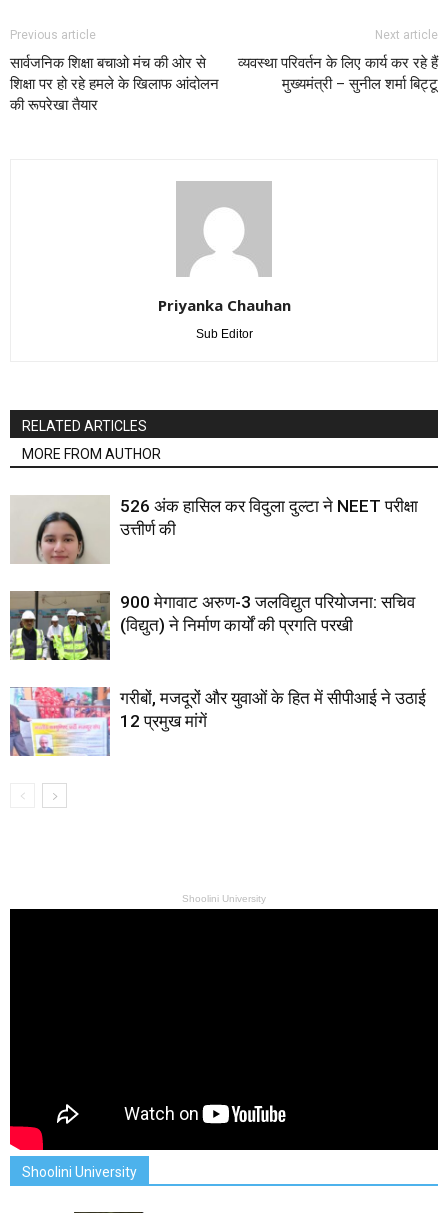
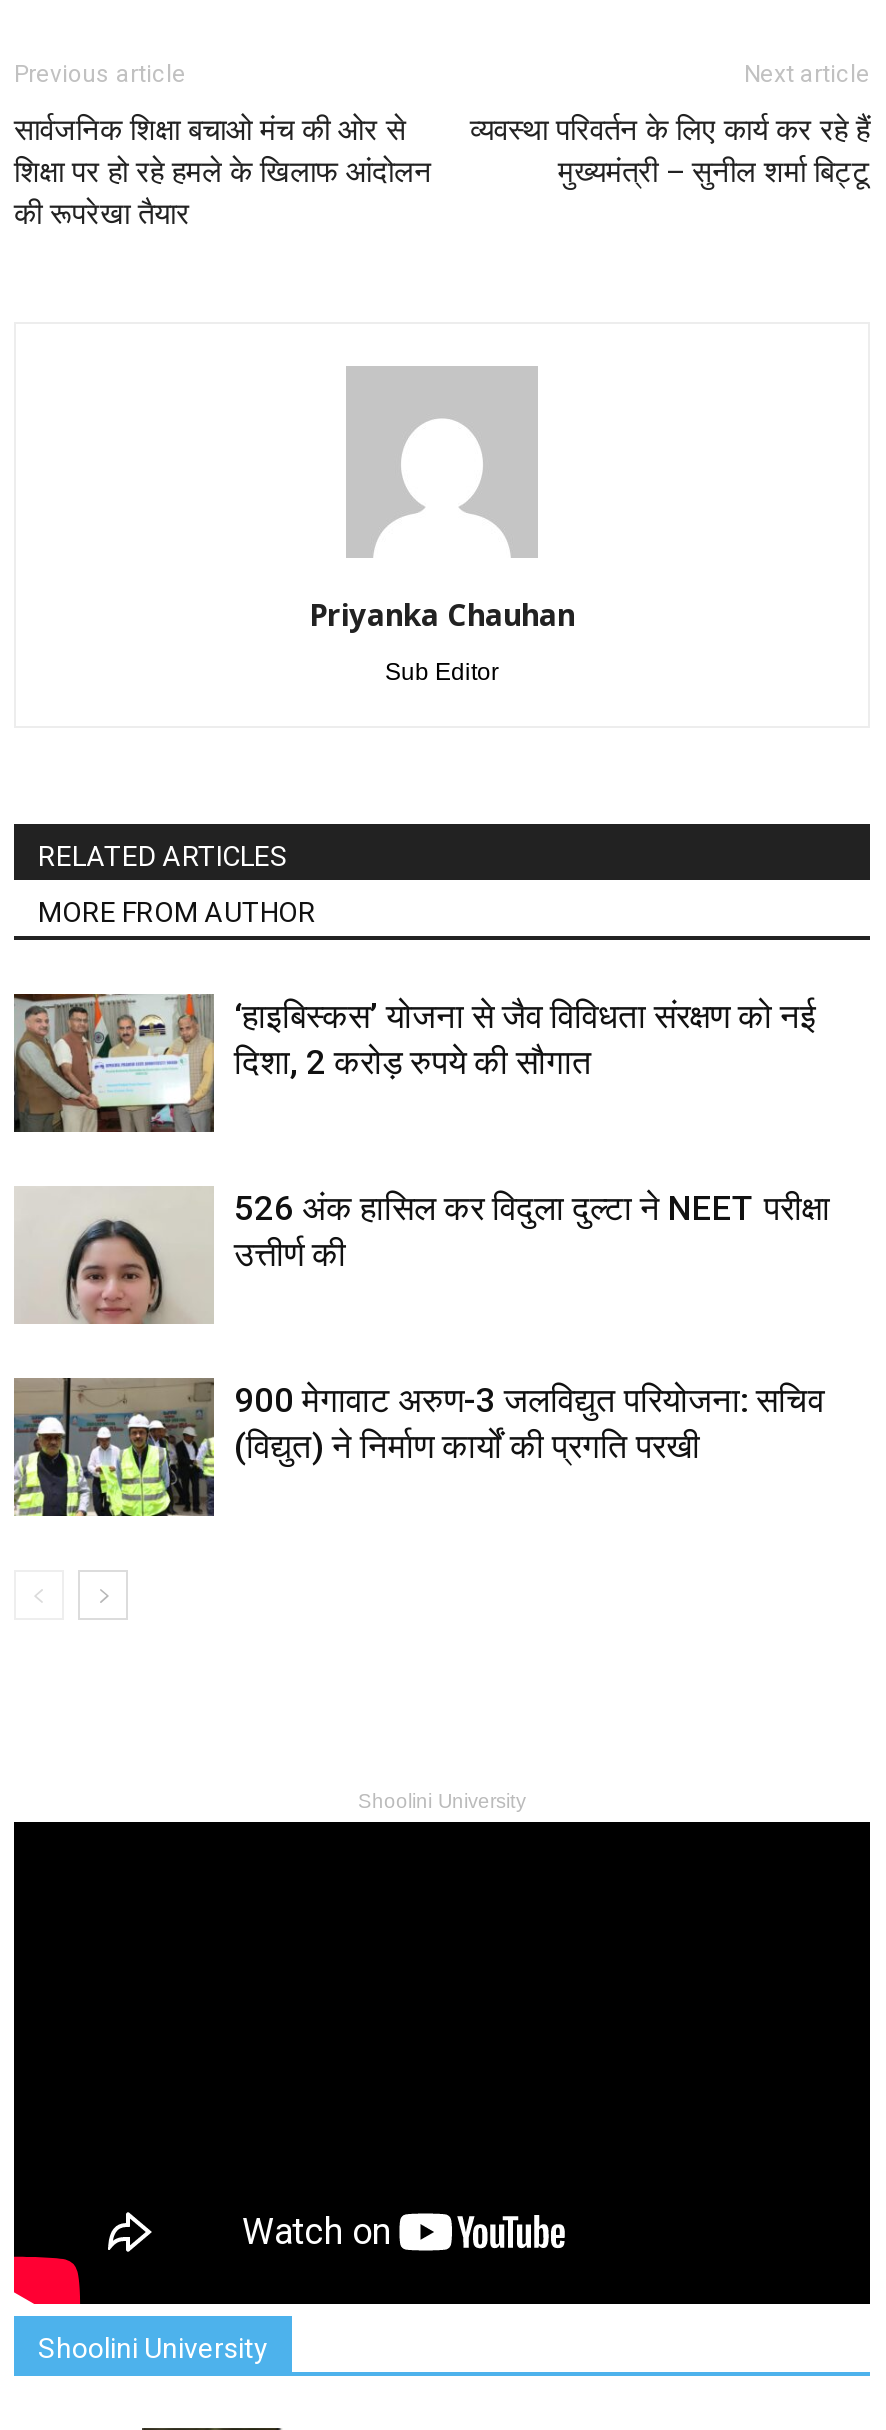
+ [image]
+ ‘हाइबिस्कस’ योजना से जैव विविधता संरक्षण को नई
+ दिशा, 2 करोड़ रुपये की सौगात

moved down: [image] | 526 अंक हासिल कर विदुला दुल्टा ने NEET परीक्षा | उत्तीर्ण की | 900 मेगावाट अरुण-3 जलविद्युत परियोजना: सचिव | (विद्युत) ने निर्माण कार्यों की प्रगति परखी

- [image]
- गरीबों, मजदूरों और युवाओं के हित में सीपीआई ने उठाई
- 12 प्रमुख मांगें
